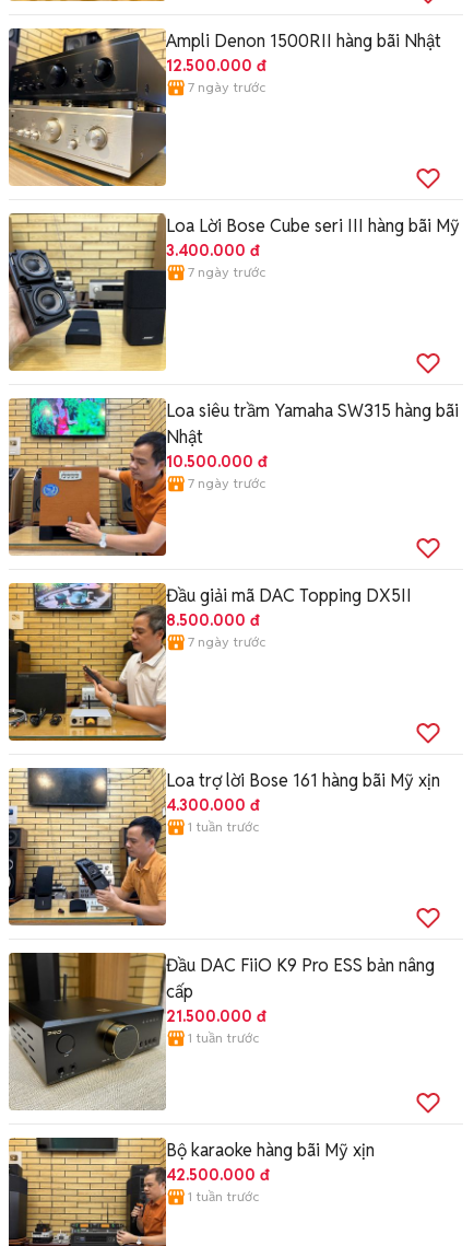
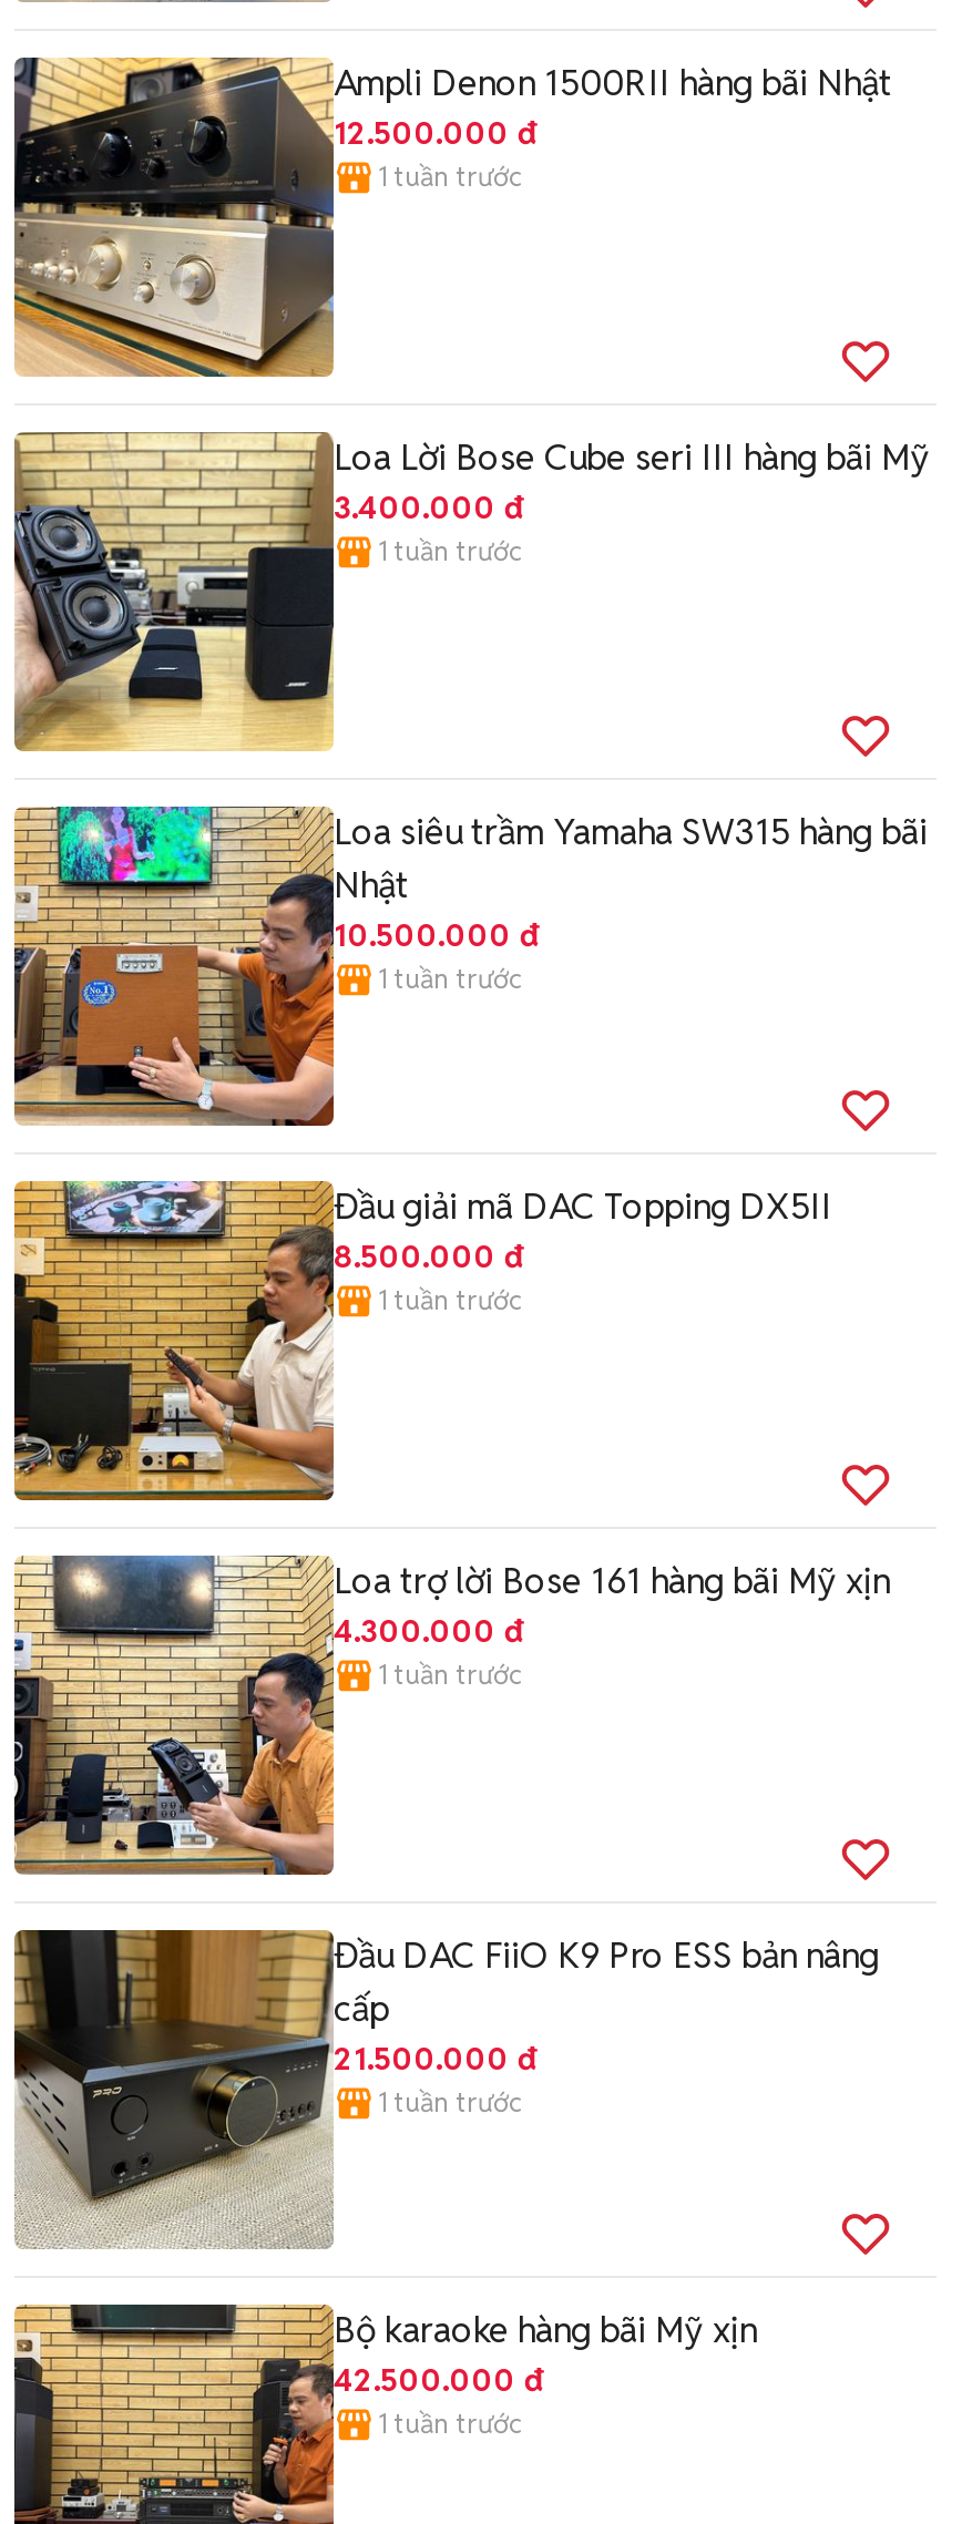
- 7 ngày trước
+ 1 tuần trước

- 7 ngày trước
+ 1 tuần trước

- 7 ngày trước
+ 1 tuần trước

- 7 ngày trước
+ 1 tuần trước
